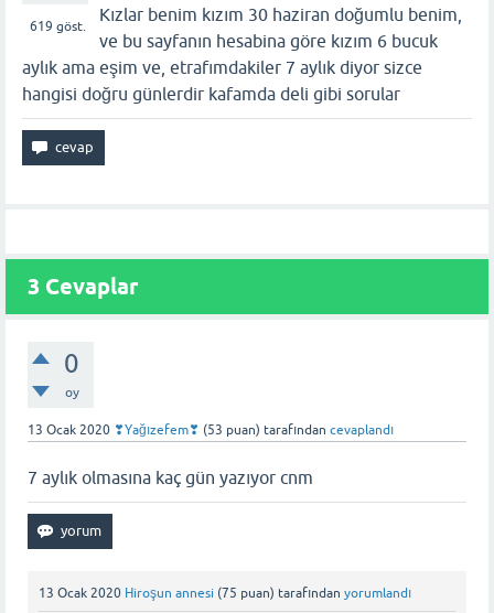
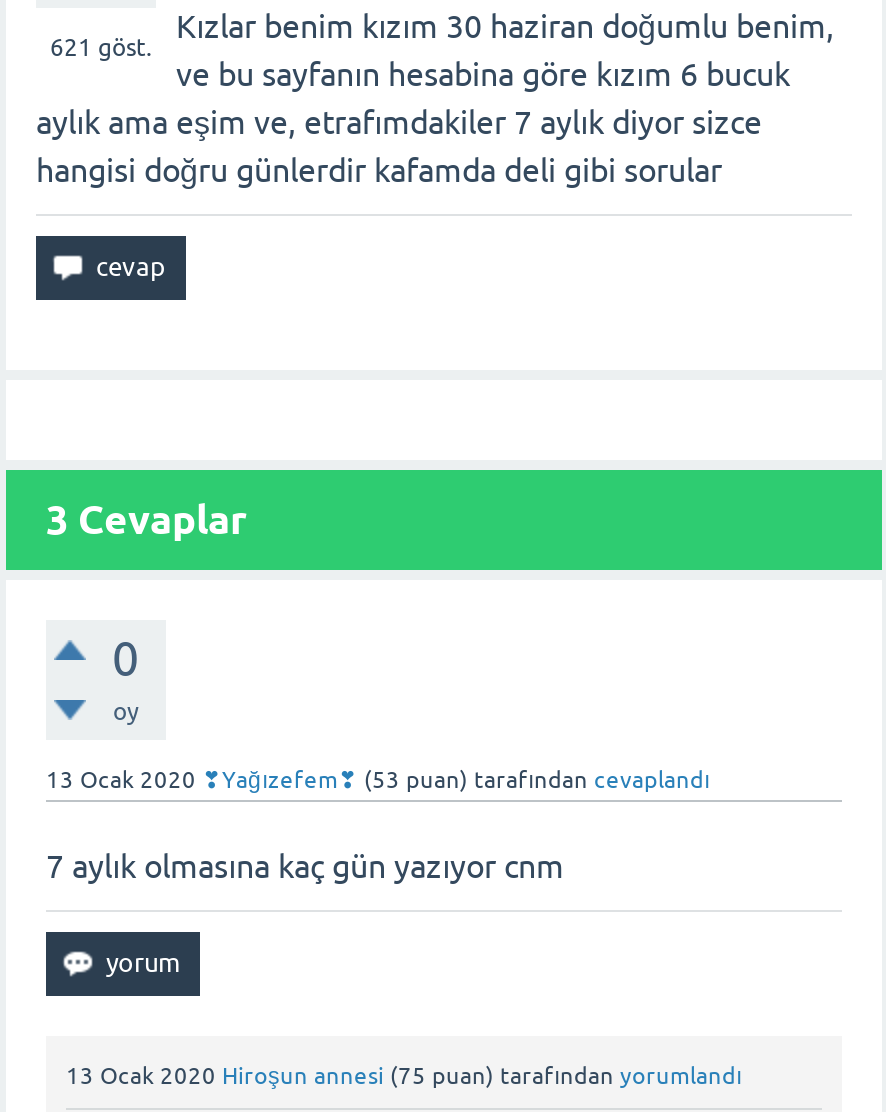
- 619 göst.
+ 621 göst.
